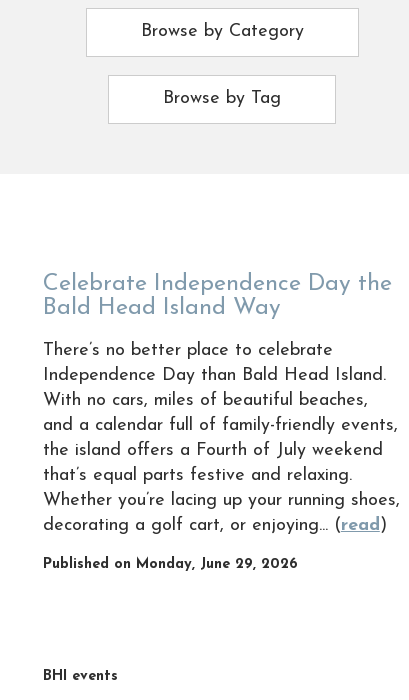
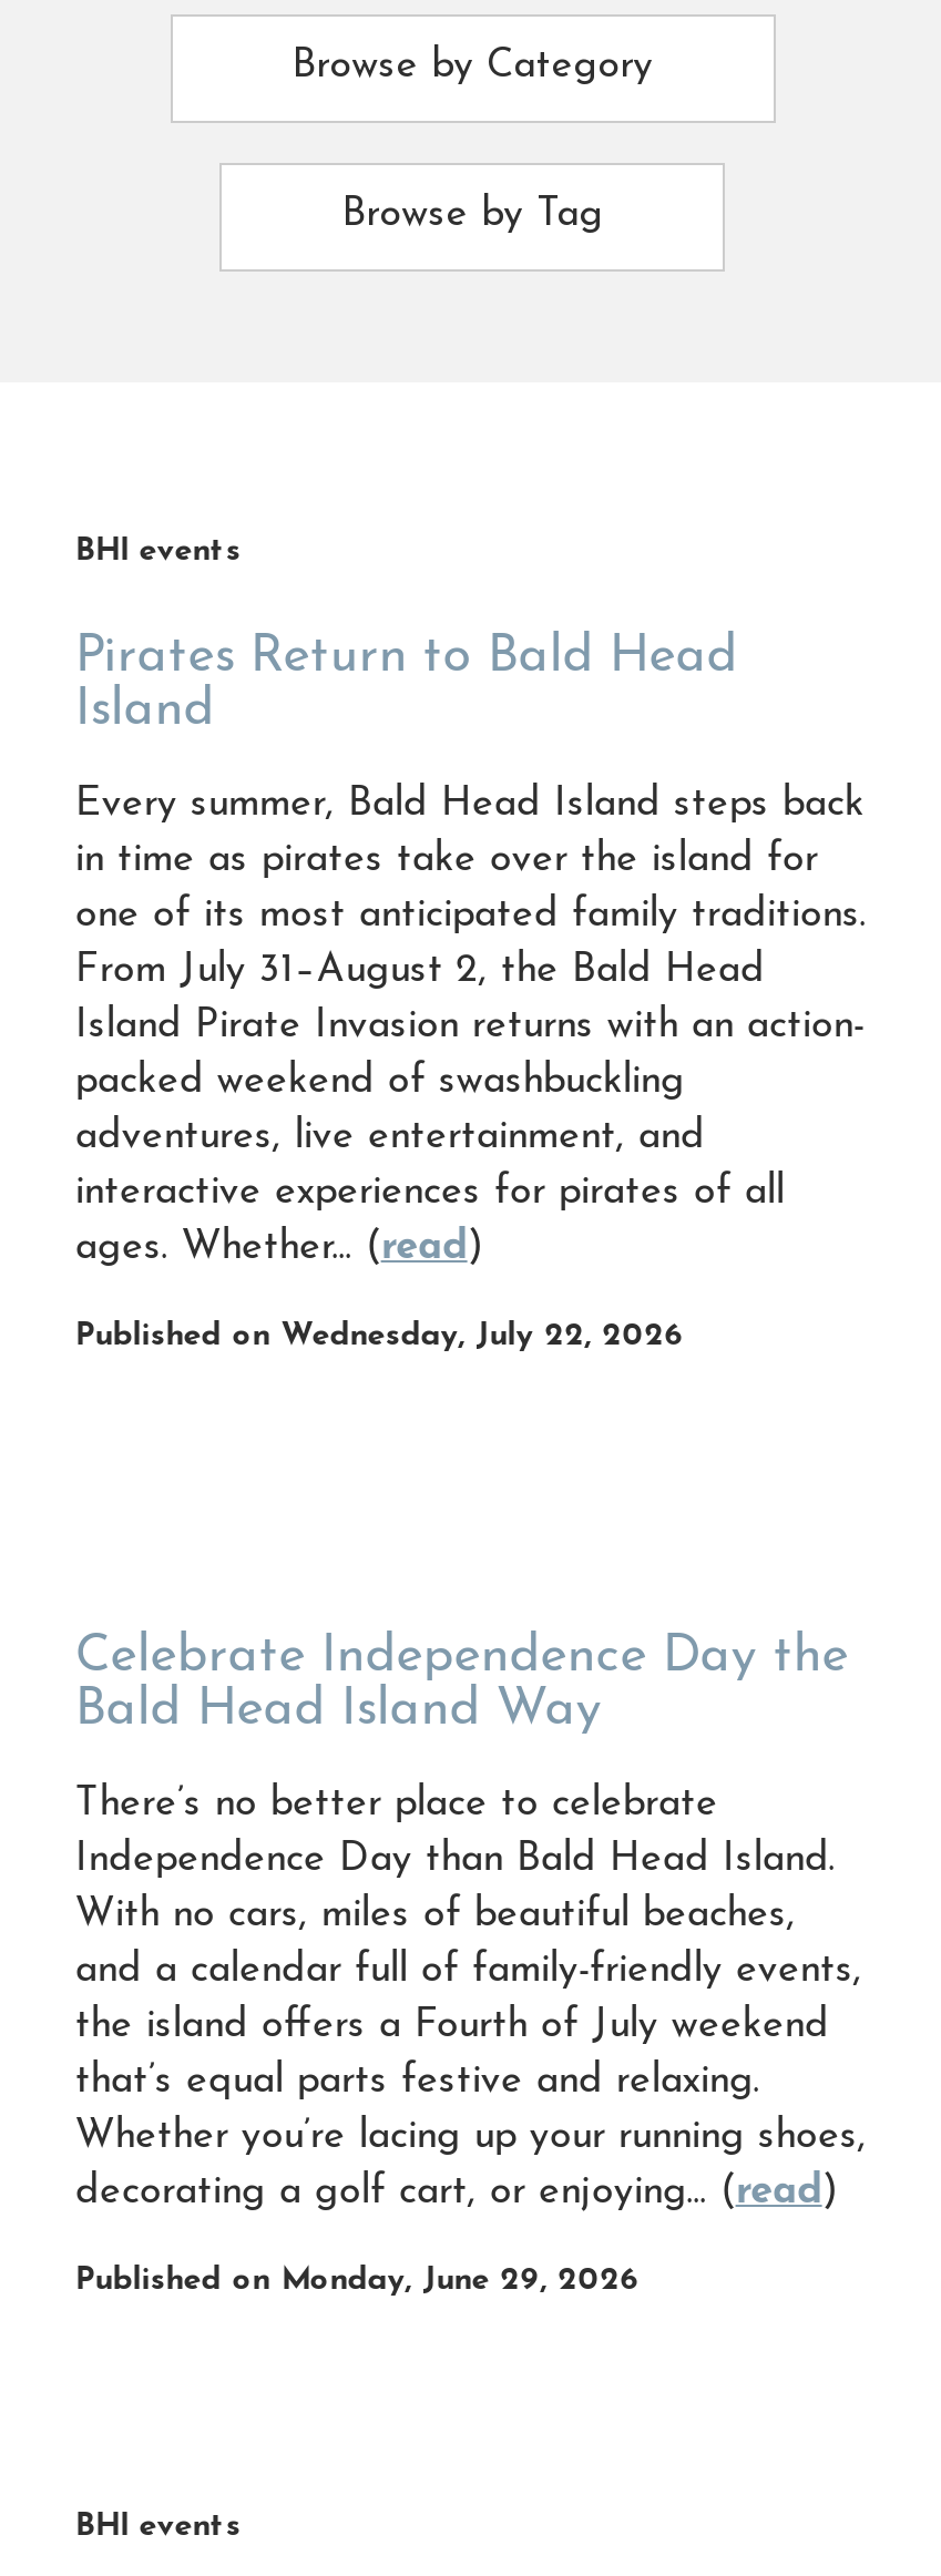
+ BHI events
+ Pirates Return to Bald Head
+ Island
+ Every summer, Bald Head Island steps back
+ in time as pirates take over the island for
+ one of its most anticipated family traditions.
+ From July 31–August 2, the Bald Head
+ Island Pirate Invasion returns with an action-
+ packed weekend of swashbuckling
+ adventures, live entertainment, and
+ interactive experiences for pirates of all
+ ages. Whether... (read)
+ Published on Wednesday, July 22, 2026
